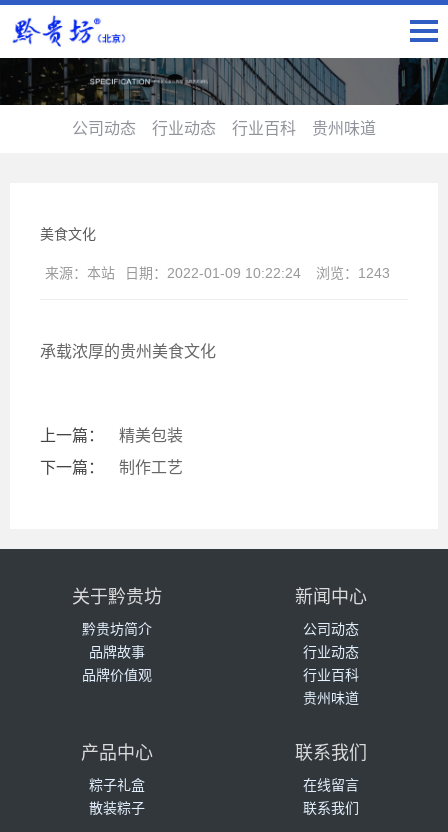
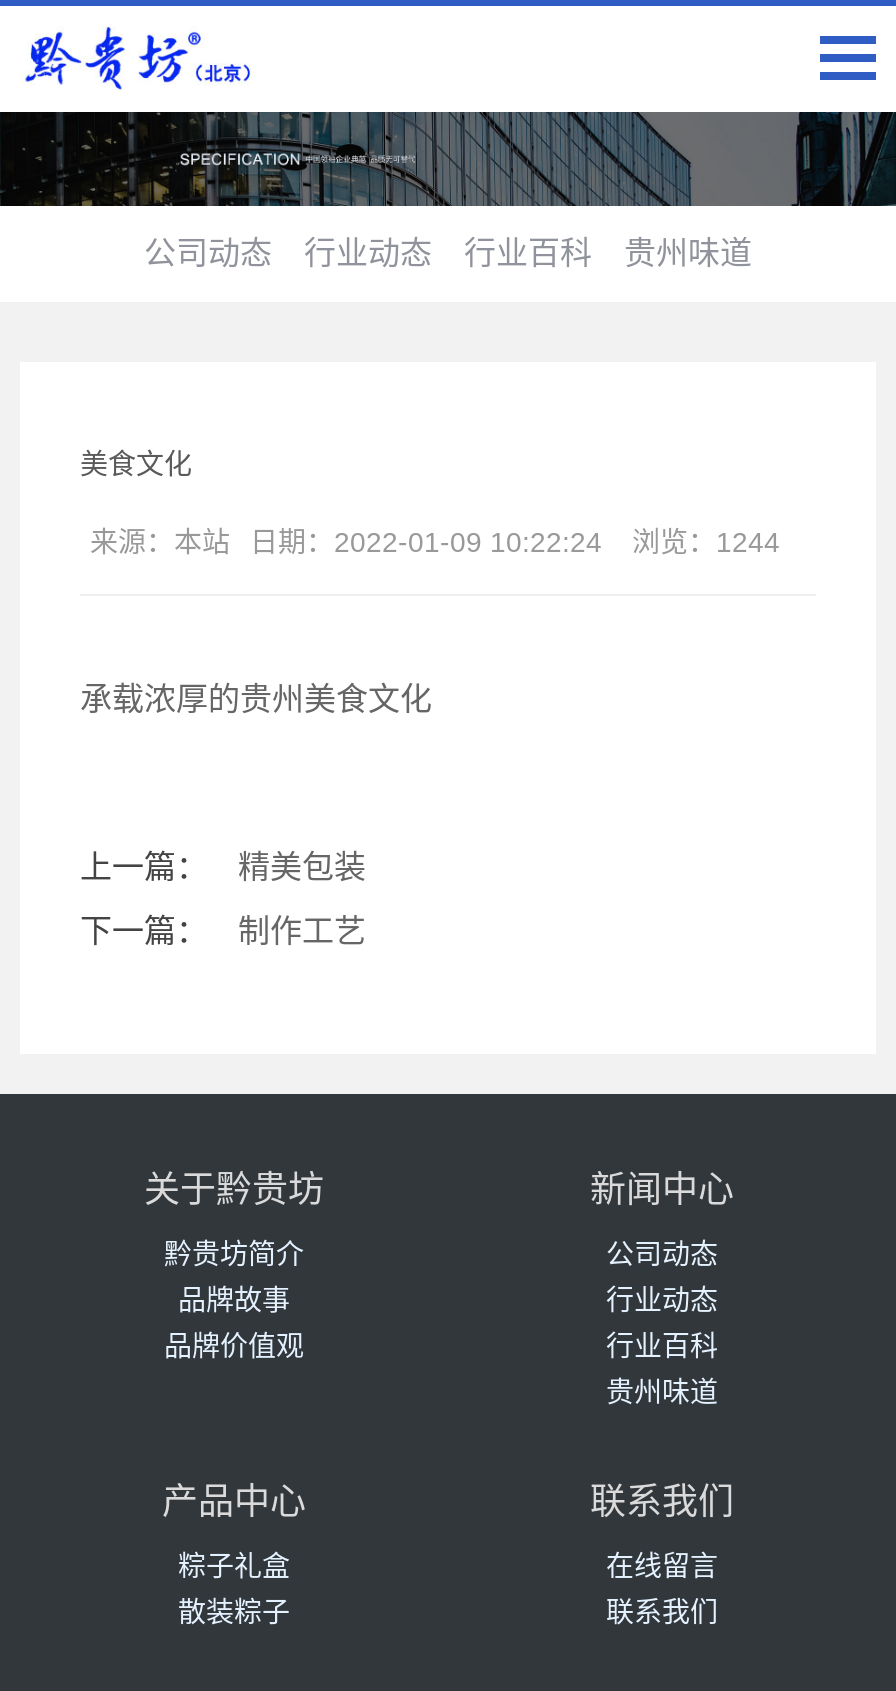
- 来源：本站 日期：2022-01-09 10:22:24 浏览：1243
+ 来源：本站 日期：2022-01-09 10:22:24 浏览：1244
